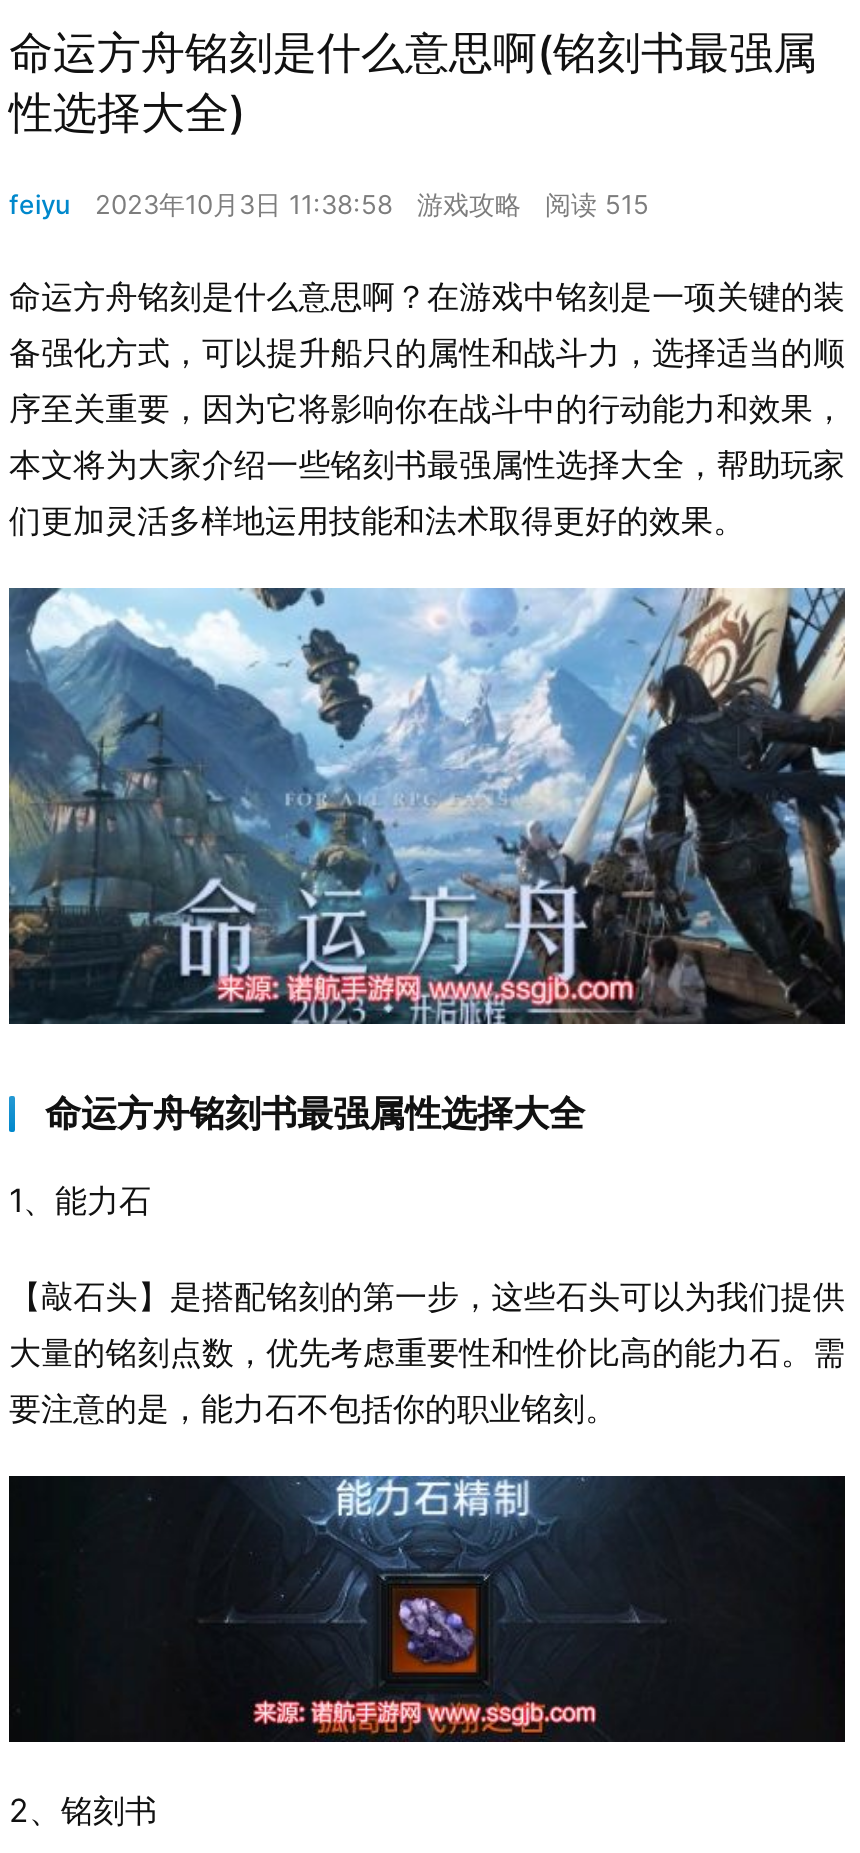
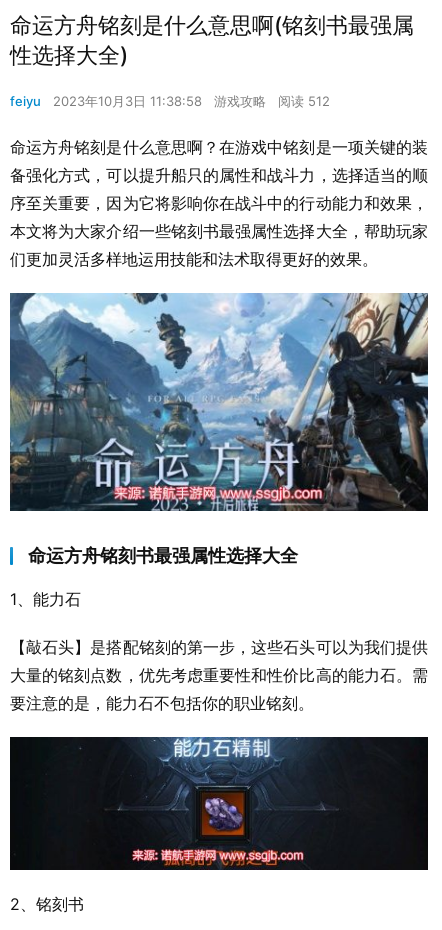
- feiyu 2023年10月3日 11:38:58 游戏攻略 阅读 515
+ feiyu 2023年10月3日 11:38:58 游戏攻略 阅读 512
